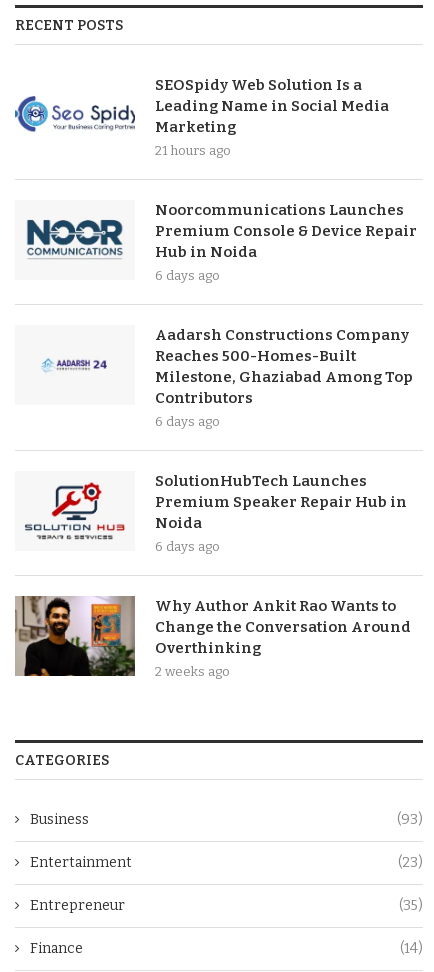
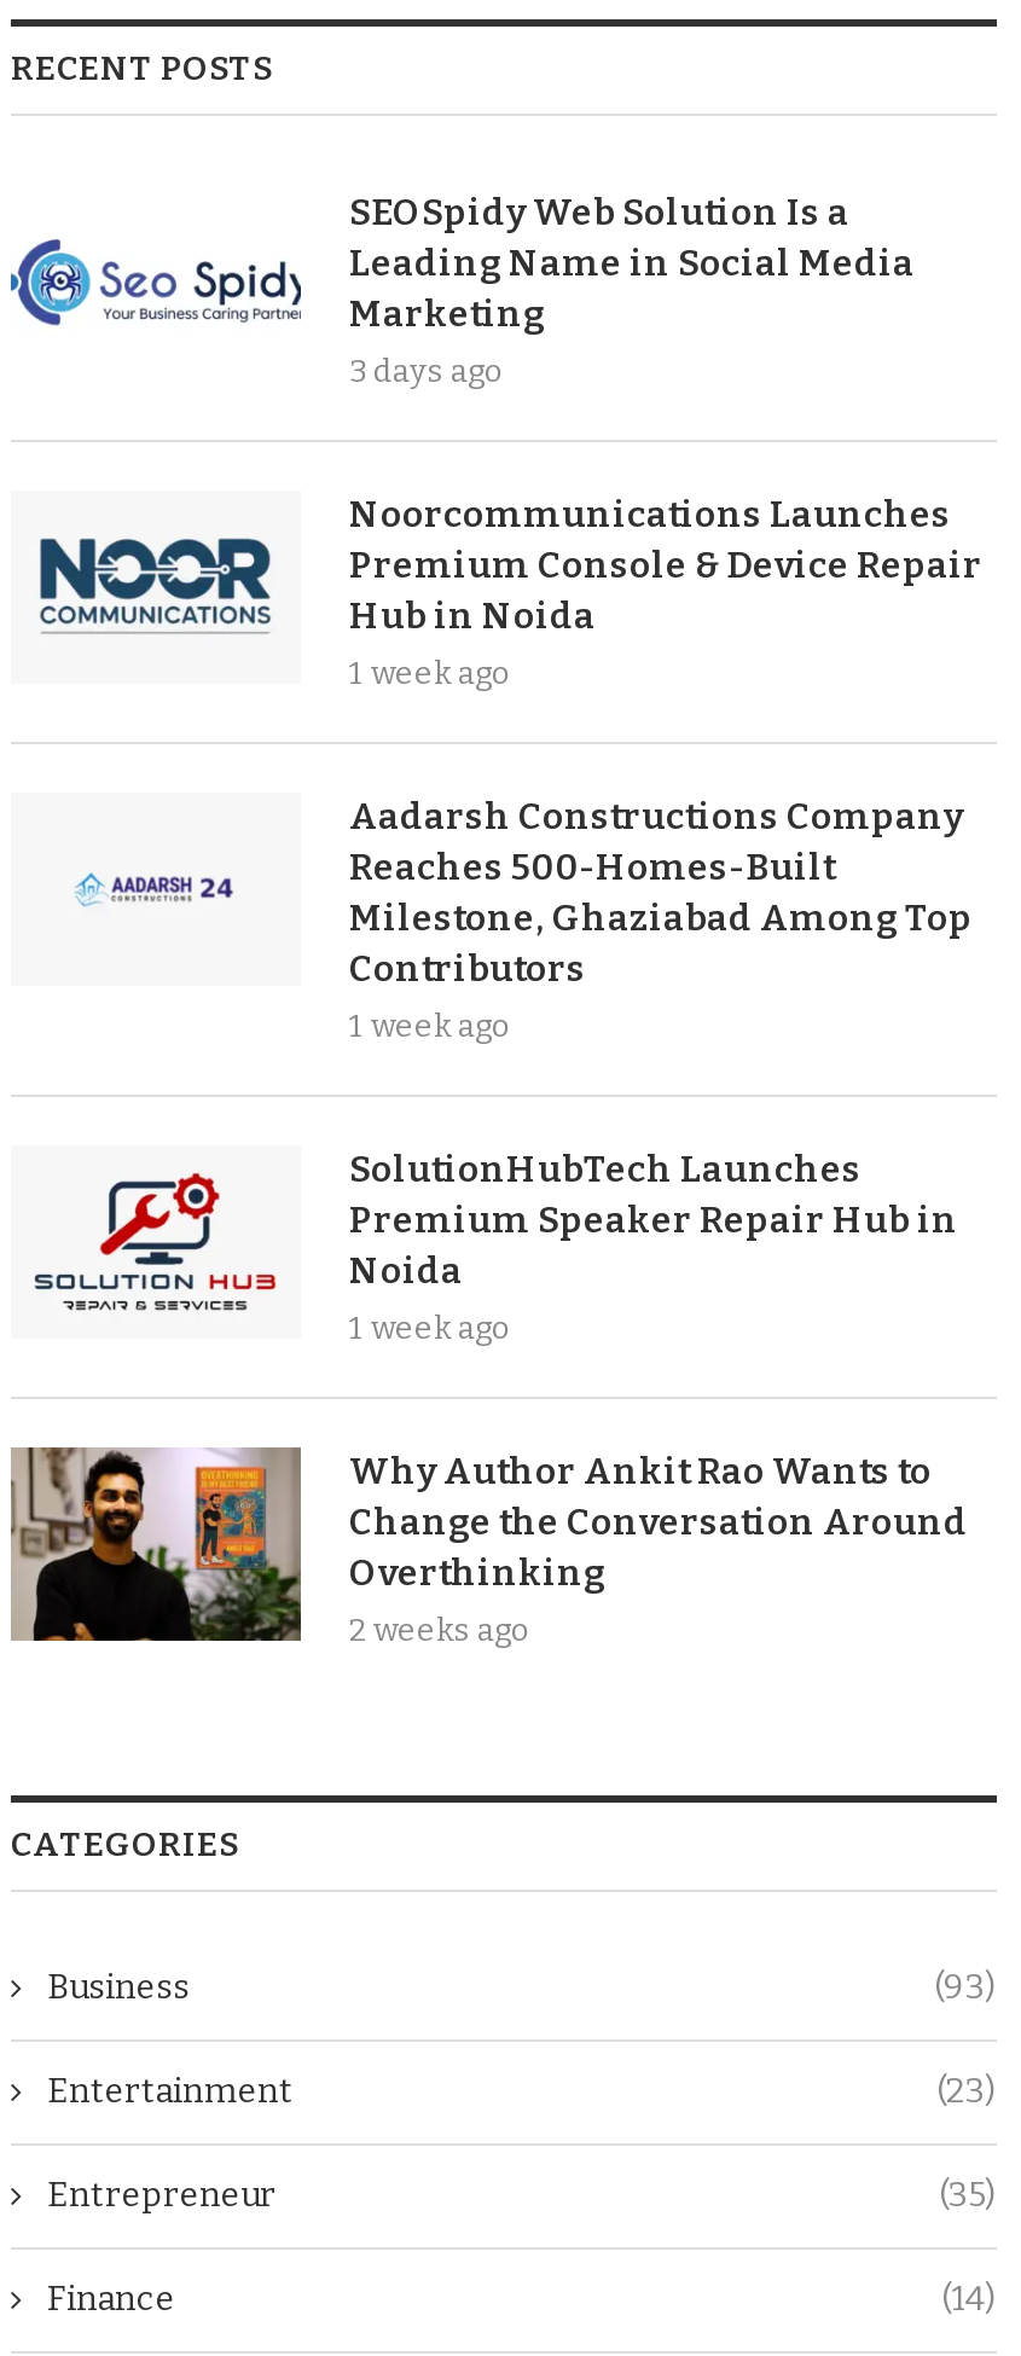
- 21 hours ago
+ 3 days ago

- 6 days ago
+ 1 week ago

- 6 days ago
+ 1 week ago

- 6 days ago
+ 1 week ago
